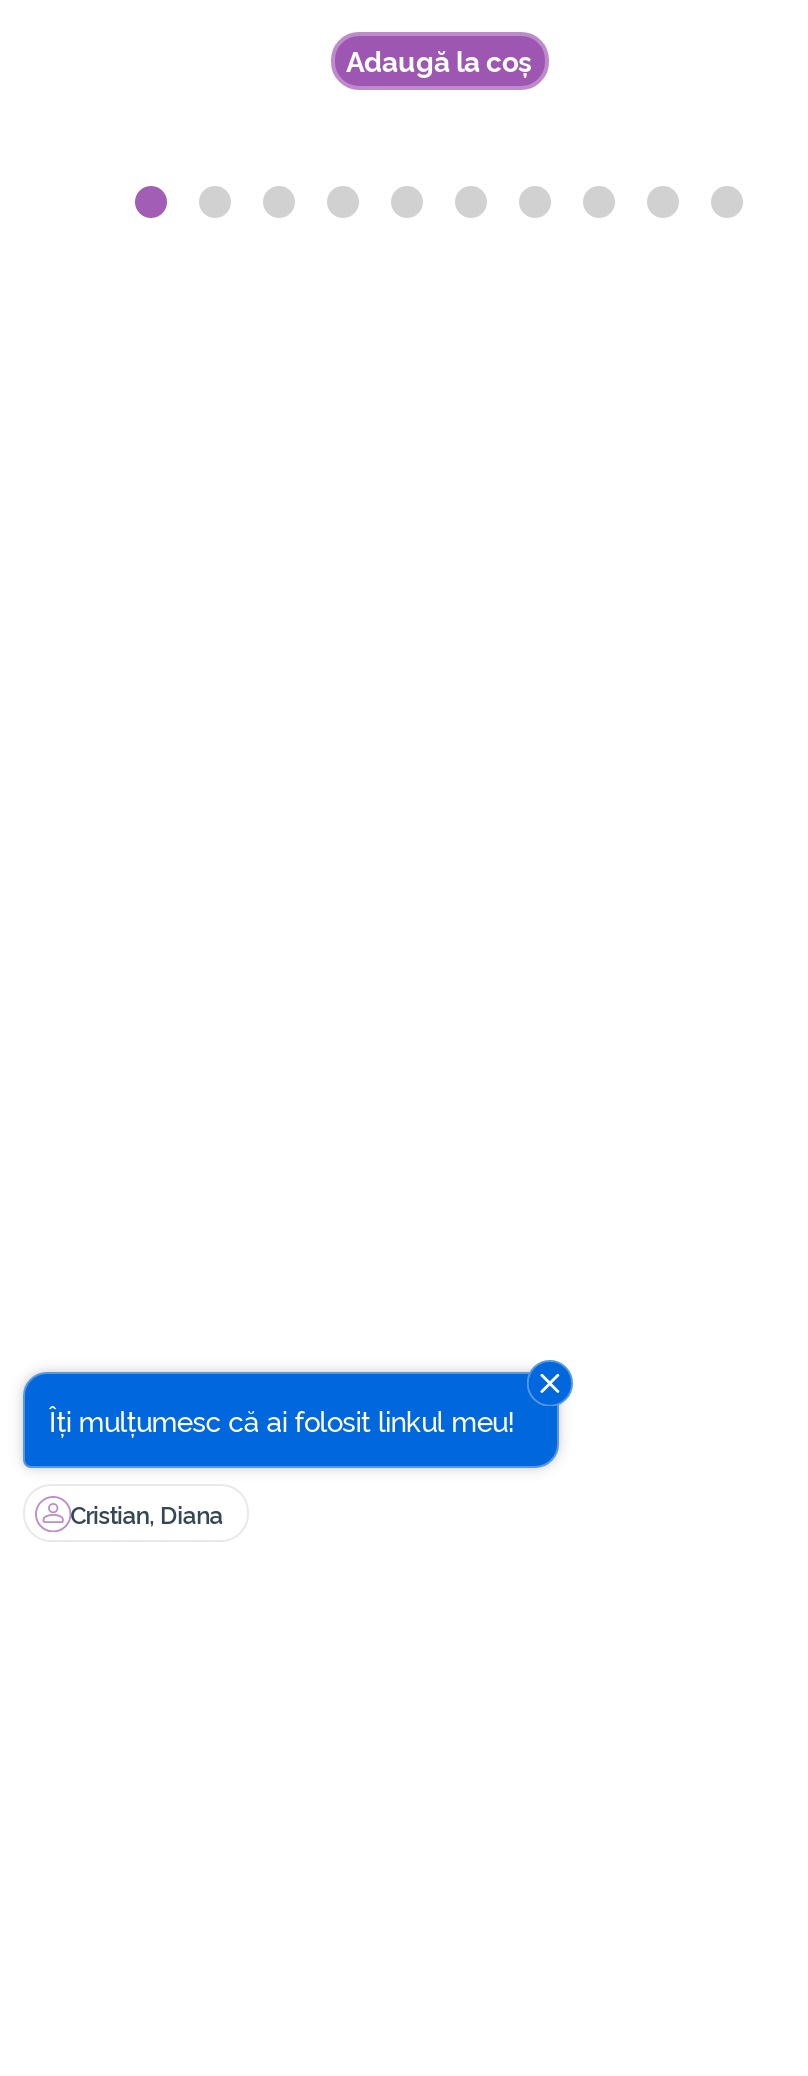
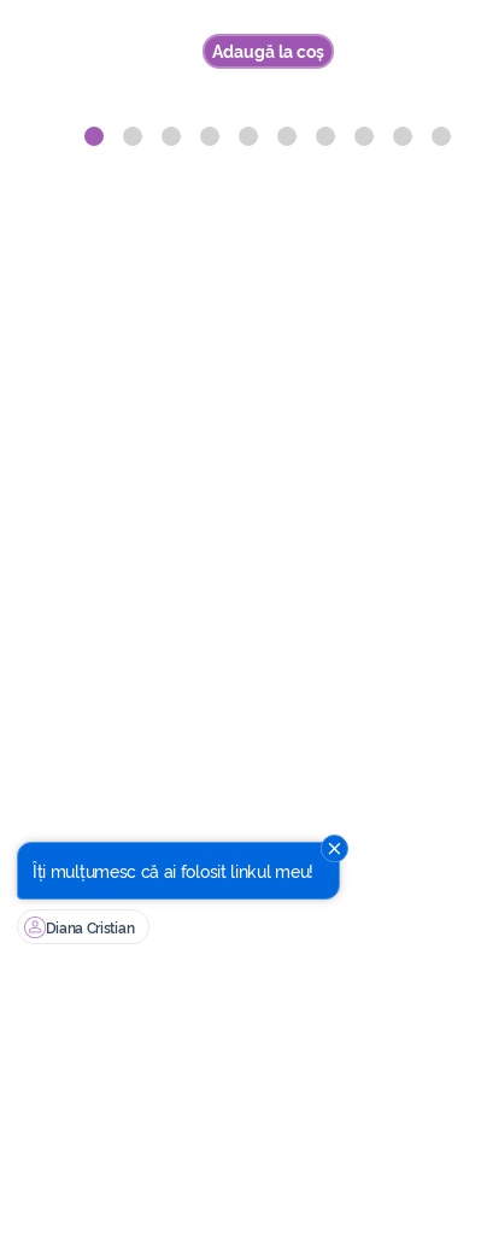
- Cristian, Diana
+ Diana Cristian
